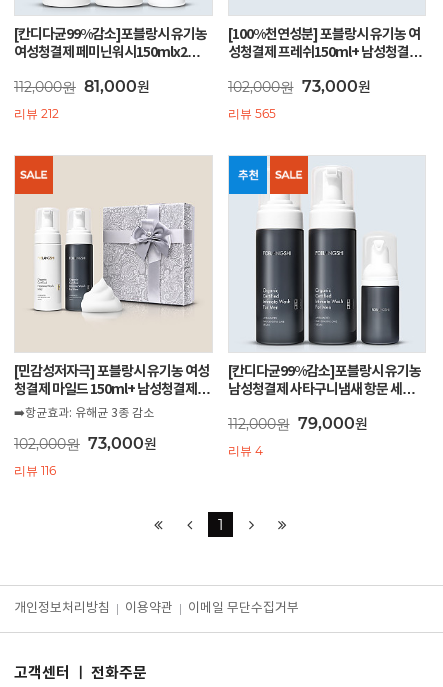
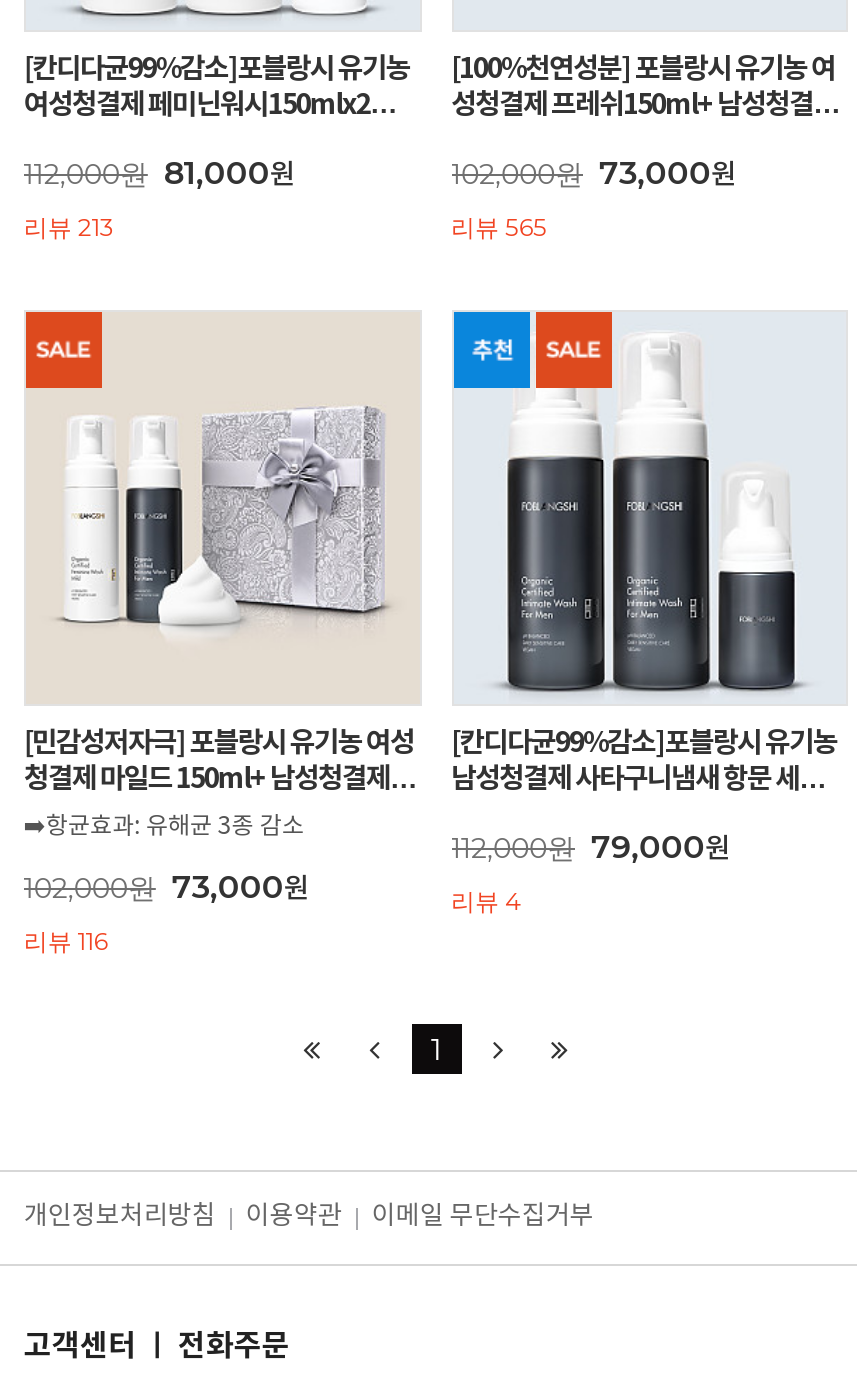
- 리뷰 212
+ 리뷰 213
